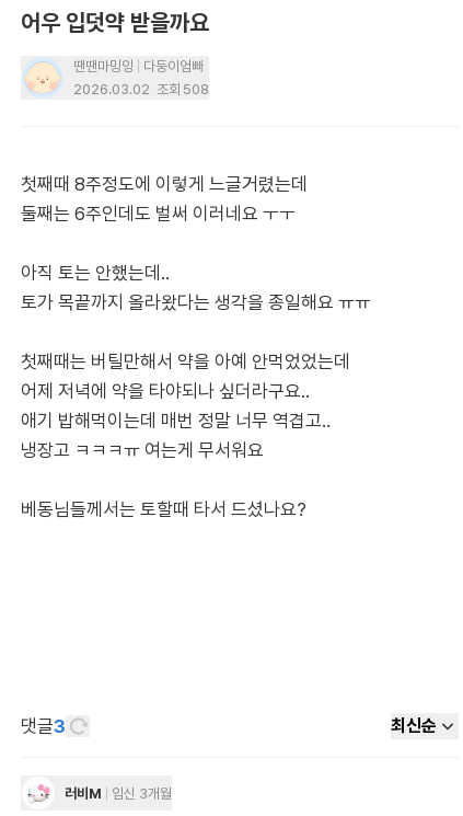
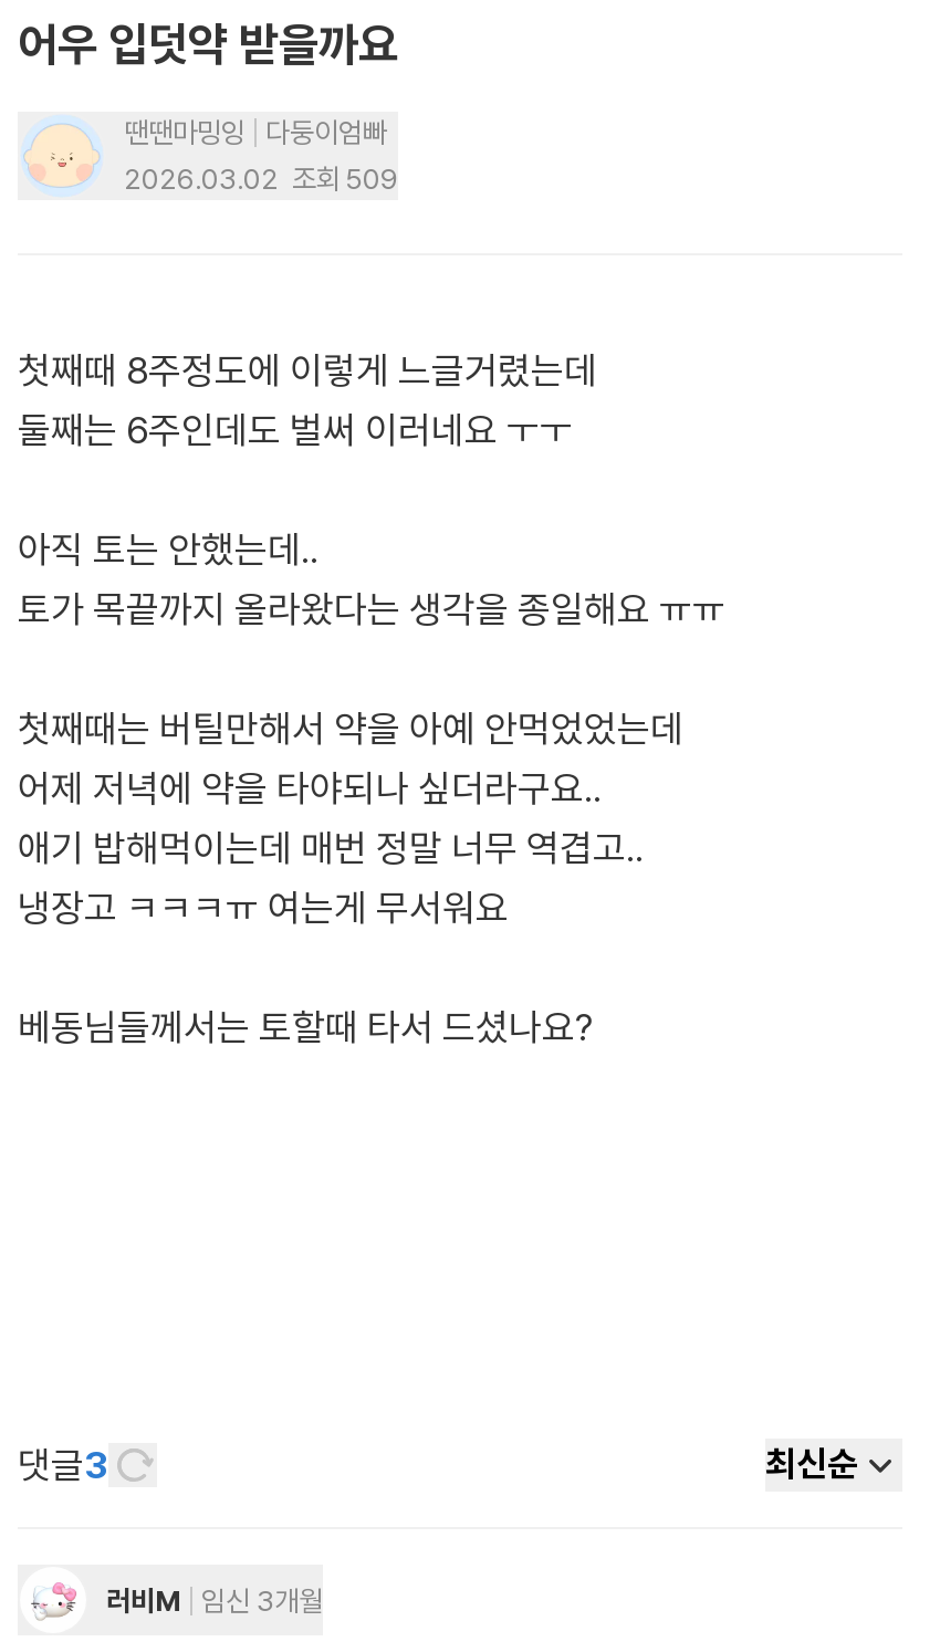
- 2026.03.02 조회 508
+ 2026.03.02 조회 509
